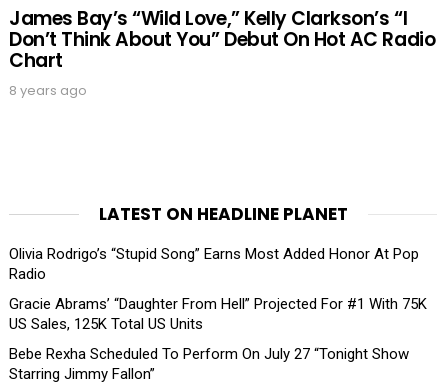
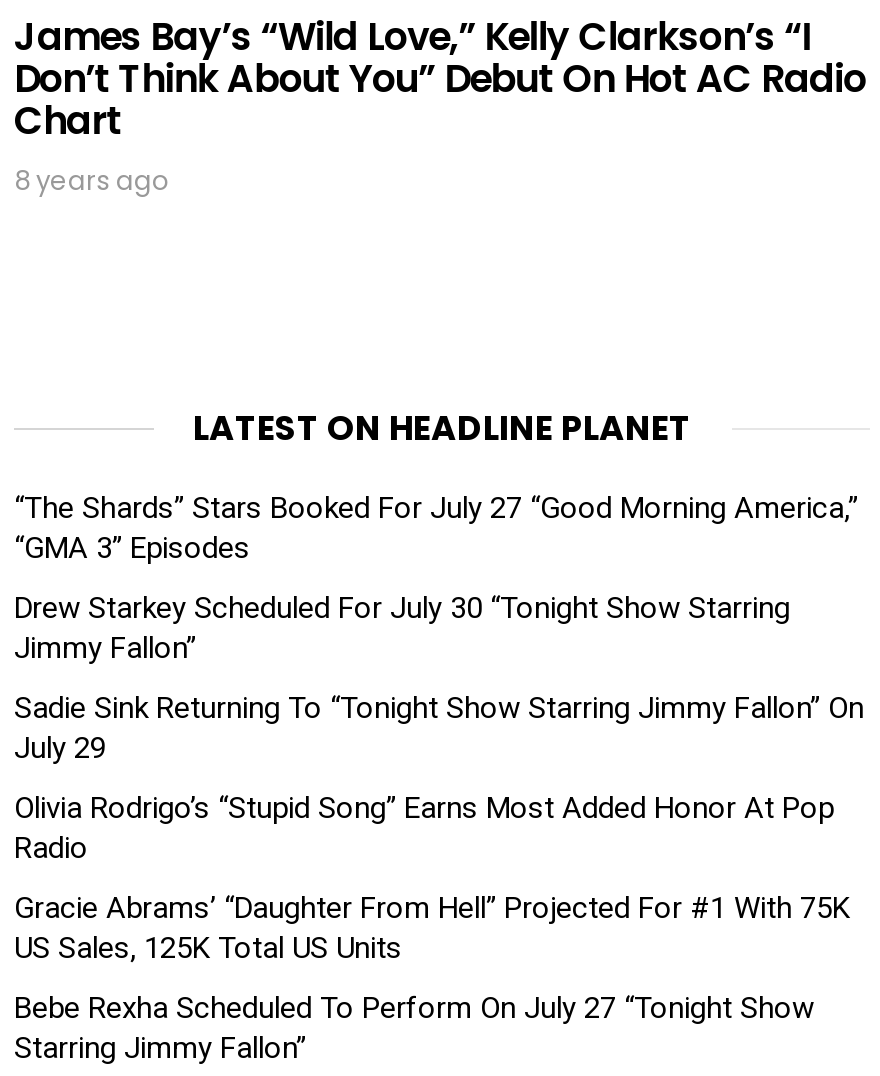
+ “The Shards” Stars Booked For July 27 “Good Morning America,”
+ “GMA 3” Episodes
+ Drew Starkey Scheduled For July 30 “Tonight Show Starring
+ Jimmy Fallon”
+ Sadie Sink Returning To “Tonight Show Starring Jimmy Fallon” On
+ July 29
